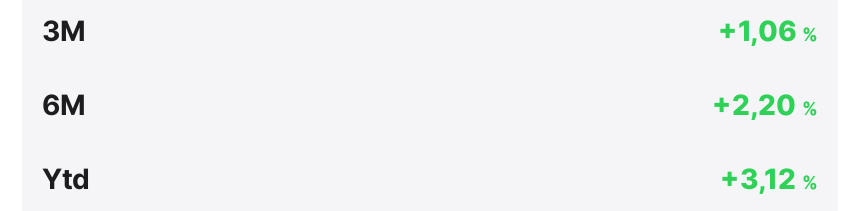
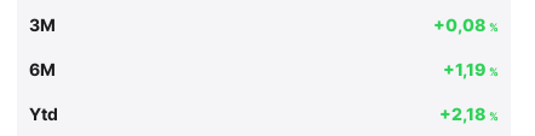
- +1,06%
+ +0,08%

- +2,20%
+ +1,19%

- +3,12%
+ +2,18%
